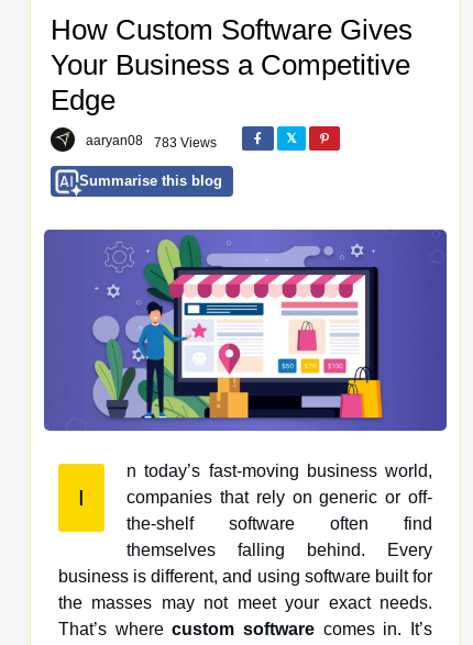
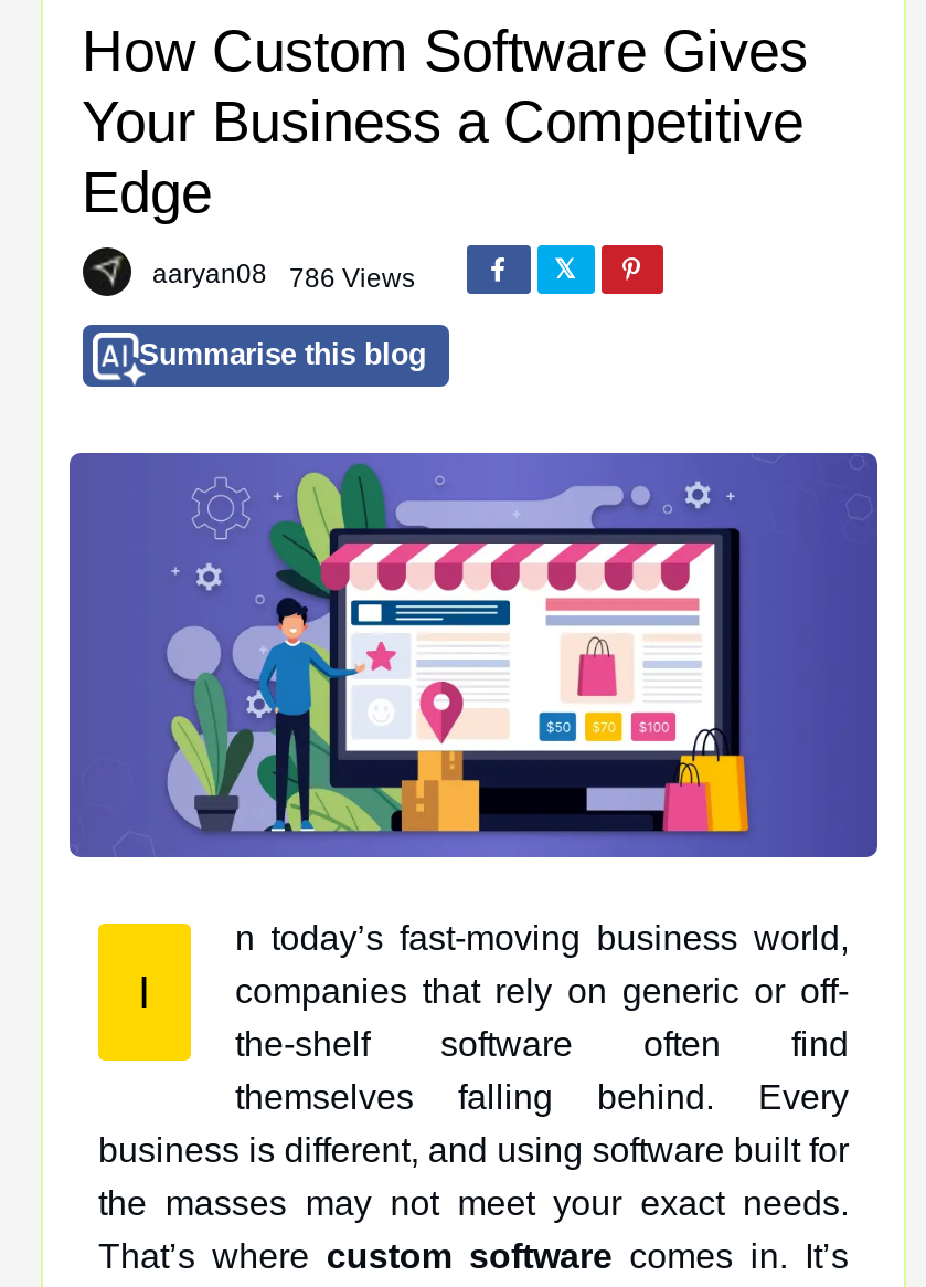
- aaryan08 783 Views
+ aaryan08 786 Views
